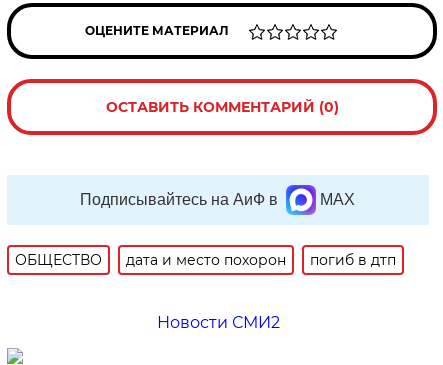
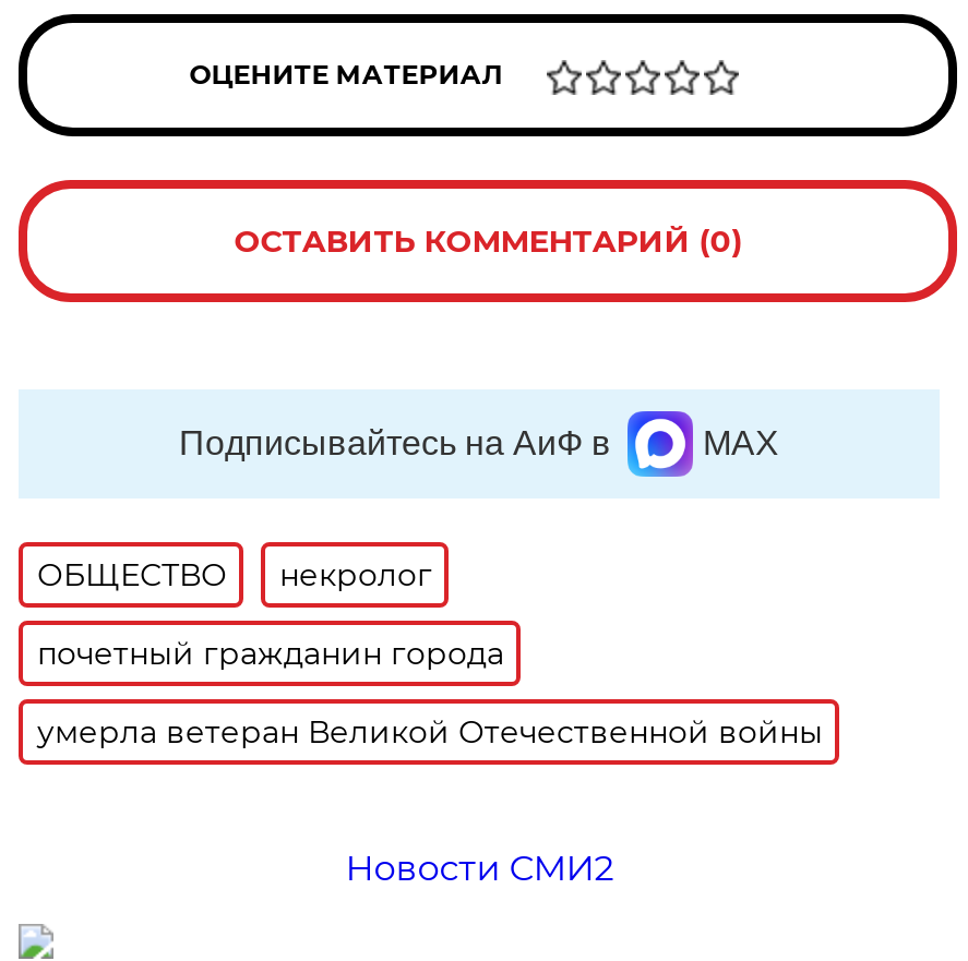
- дата и место похорон
- погиб в дтп
+ некролог
+ почетный гражданин города
+ умерла ветеран Великой Отечественной войны
